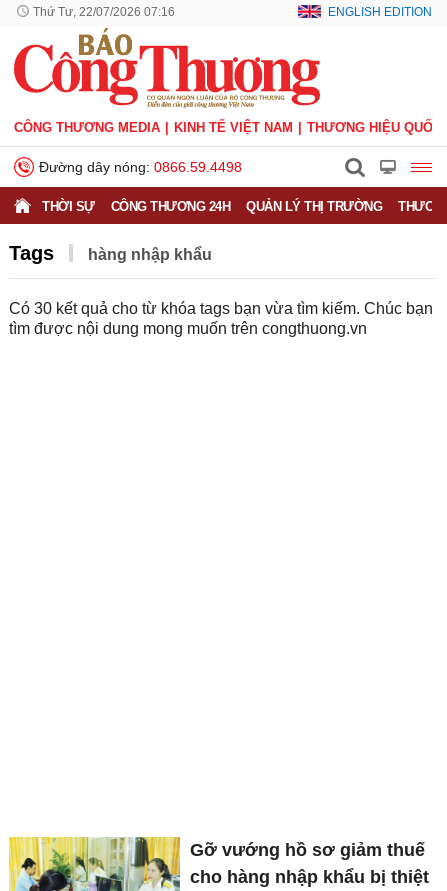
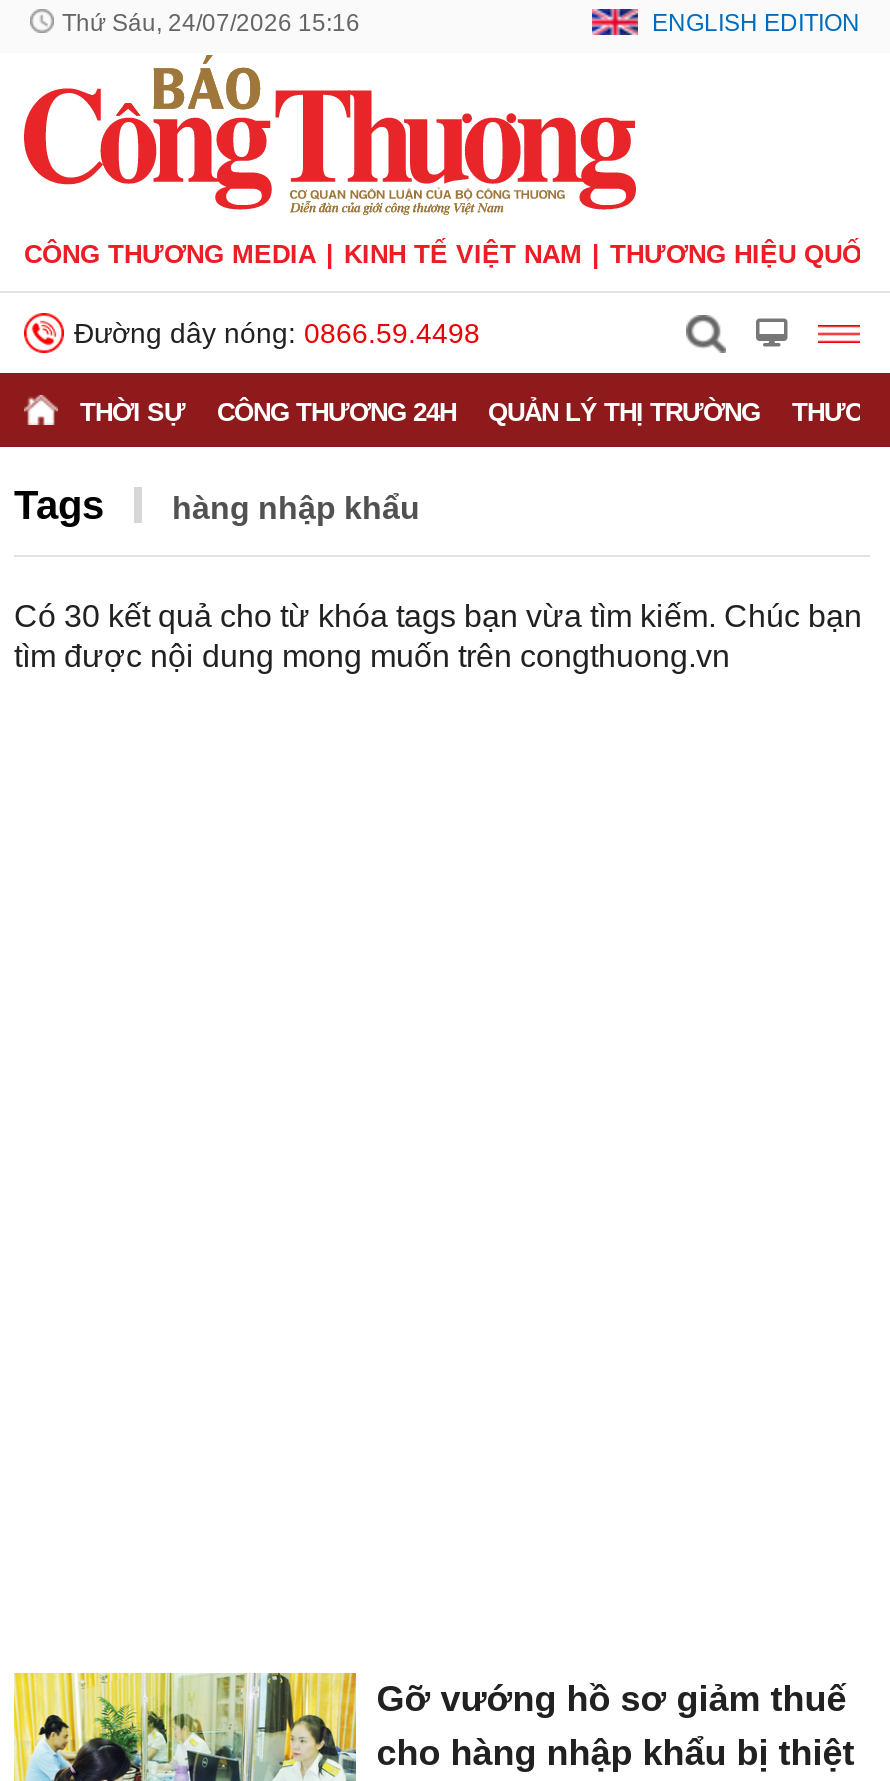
- Thứ Tư, 22/07/2026 07:16
+ Thứ Sáu, 24/07/2026 15:16
